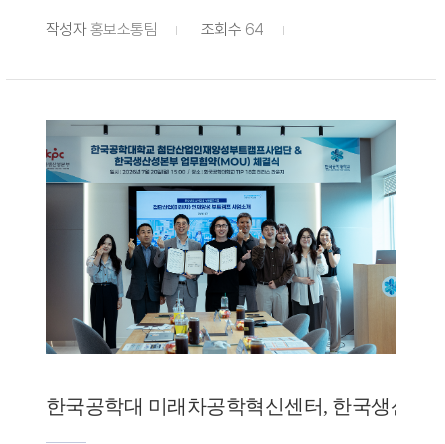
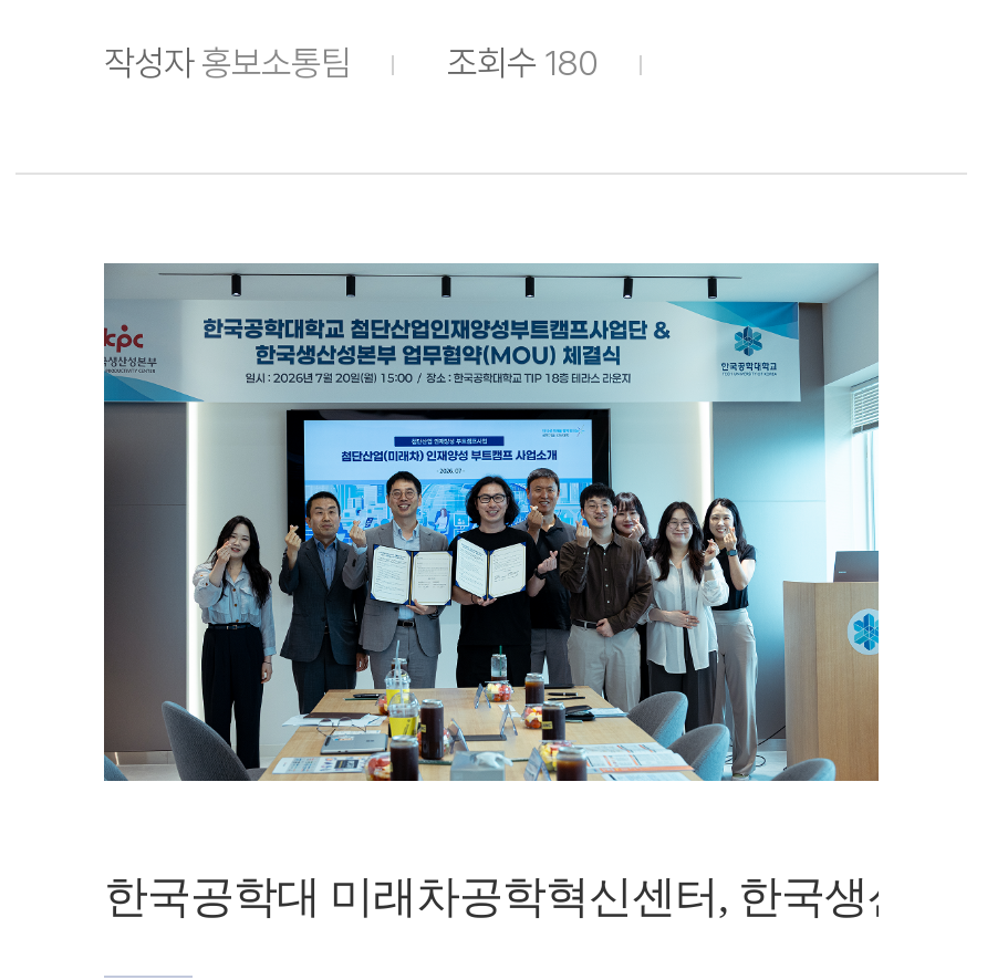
- 조회수 64
+ 조회수 180
